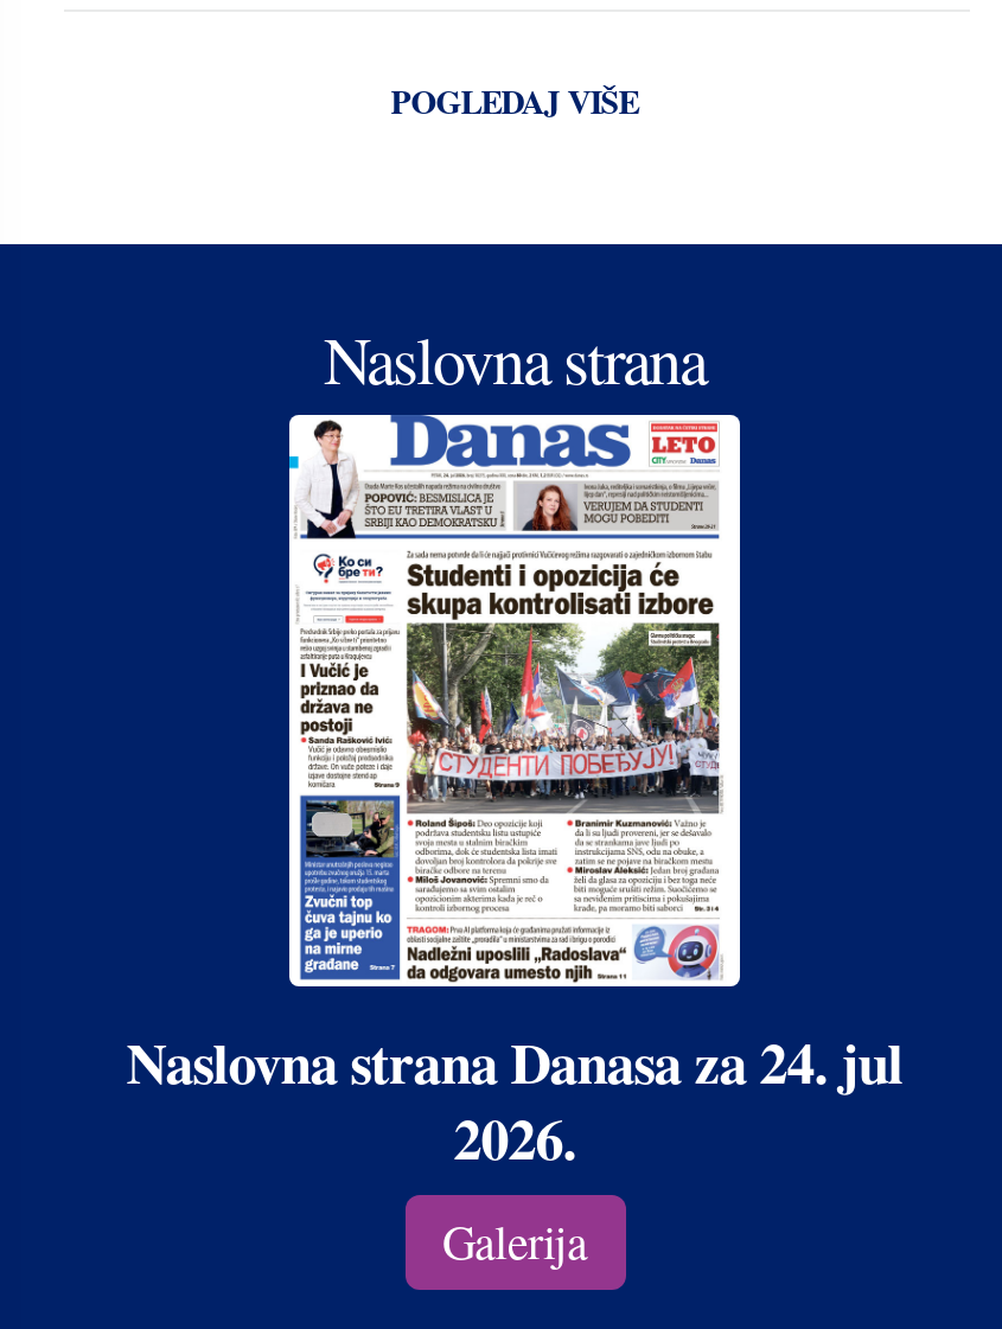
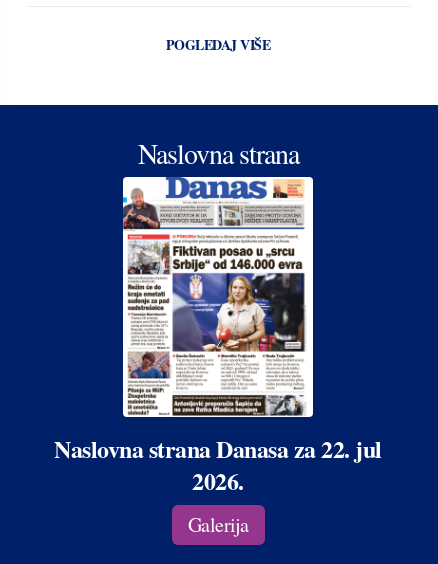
- [image]
- Naslovna strana Danasa za 24. jul
+ [image]
+ Naslovna strana Danasa za 22. jul
